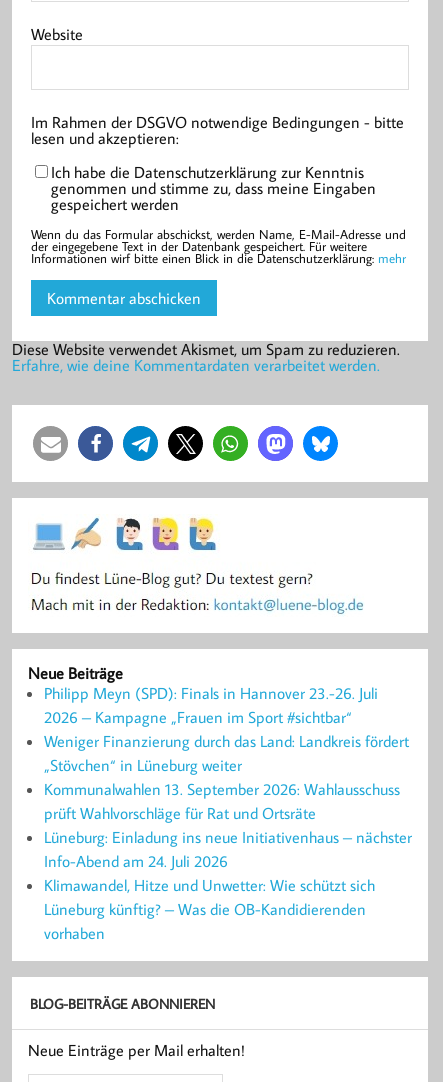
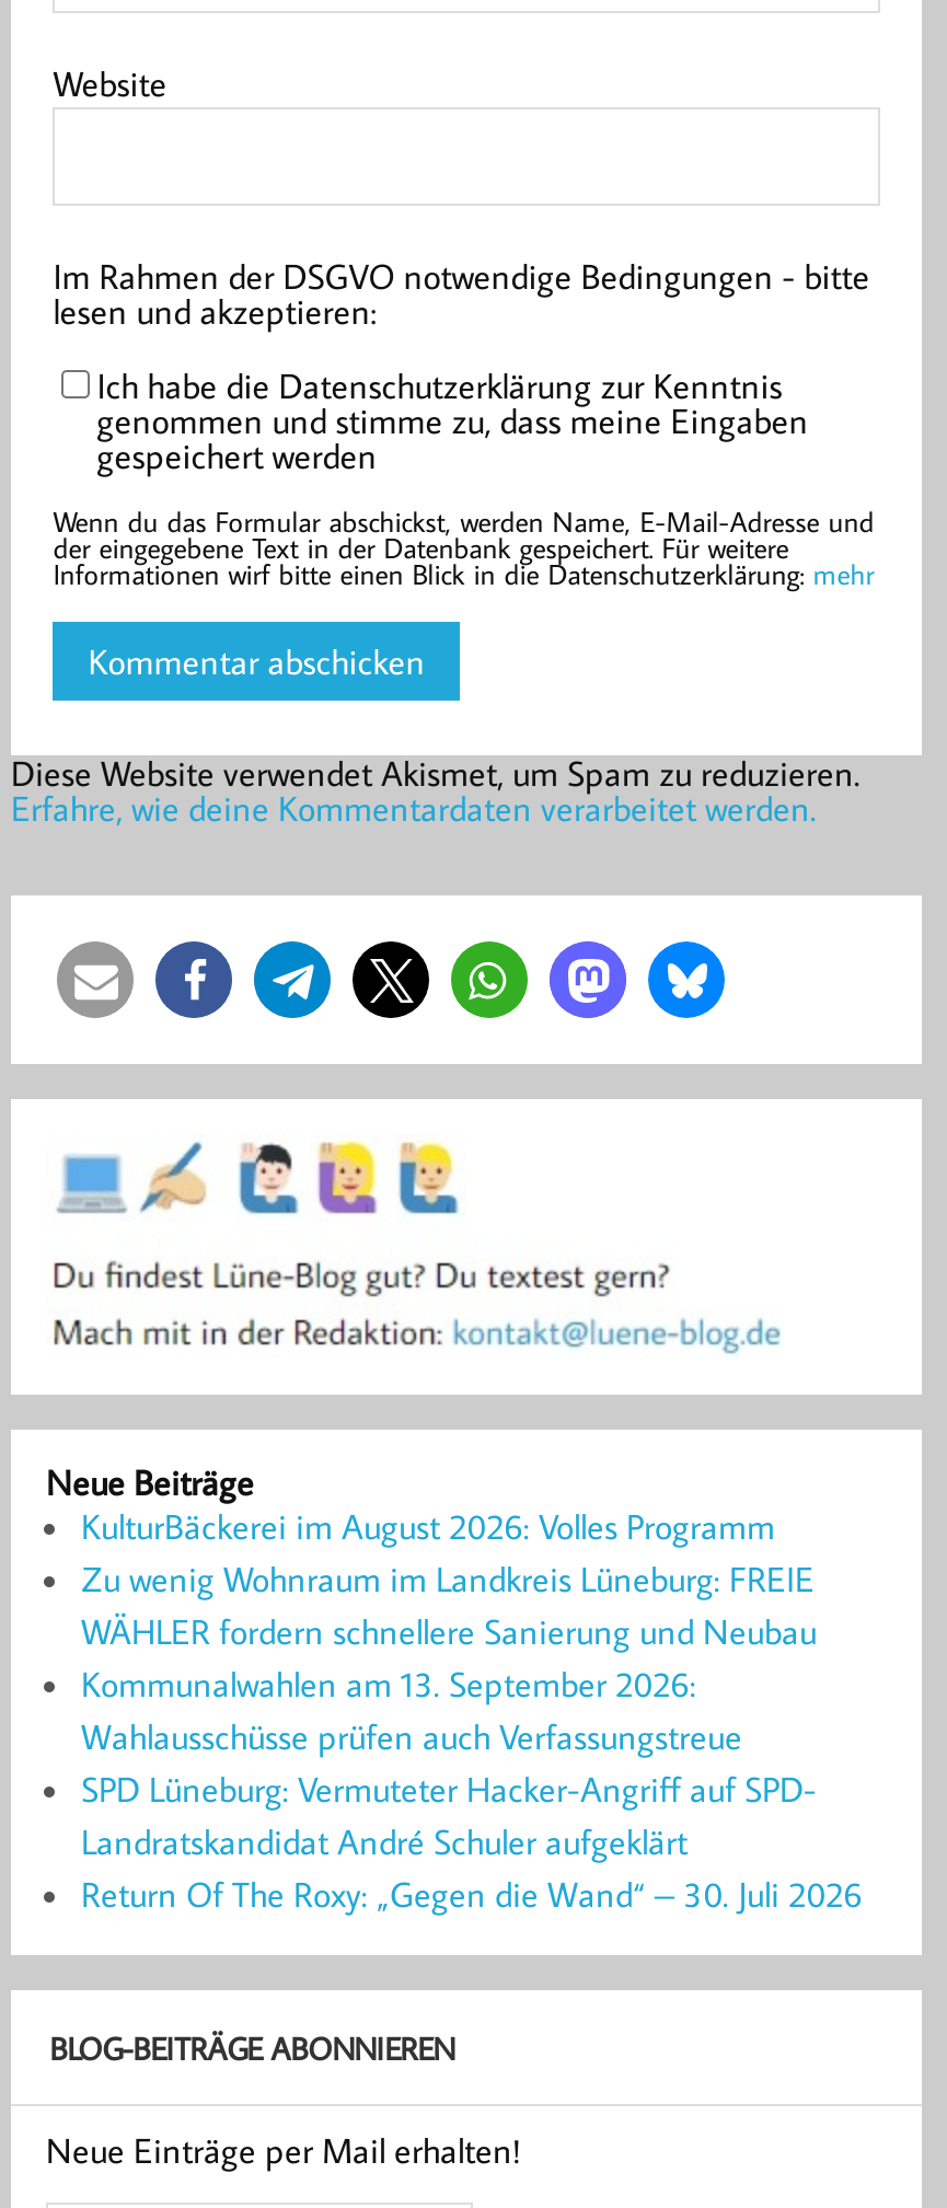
- Philipp Meyn (SPD): Finals in Hannover 23.-26. Juli
- 2026 – Kampagne „Frauen im Sport #sichtbar“
- Weniger Finanzierung durch das Land: Landkreis fördert
- „Stövchen“ in Lüneburg weiter
- Kommunalwahlen 13. September 2026: Wahlausschuss
- prüft Wahlvorschläge für Rat und Ortsräte
- Lüneburg: Einladung ins neue Initiativenhaus – nächster
- Info-Abend am 24. Juli 2026
- Klimawandel, Hitze und Unwetter: Wie schützt sich
- Lüneburg künftig? – Was die OB-Kandidierenden
- vorhaben
+ KulturBäckerei im August 2026: Volles Programm
+ Zu wenig Wohnraum im Landkreis Lüneburg: FREIE
+ WÄHLER fordern schnellere Sanierung und Neubau
+ Kommunalwahlen am 13. September 2026:
+ Wahlausschüsse prüfen auch Verfassungstreue
+ SPD Lüneburg: Vermuteter Hacker-Angriff auf SPD-
+ Landratskandidat André Schuler aufgeklärt
+ Return Of The Roxy: „Gegen die Wand“ – 30. Juli 2026
